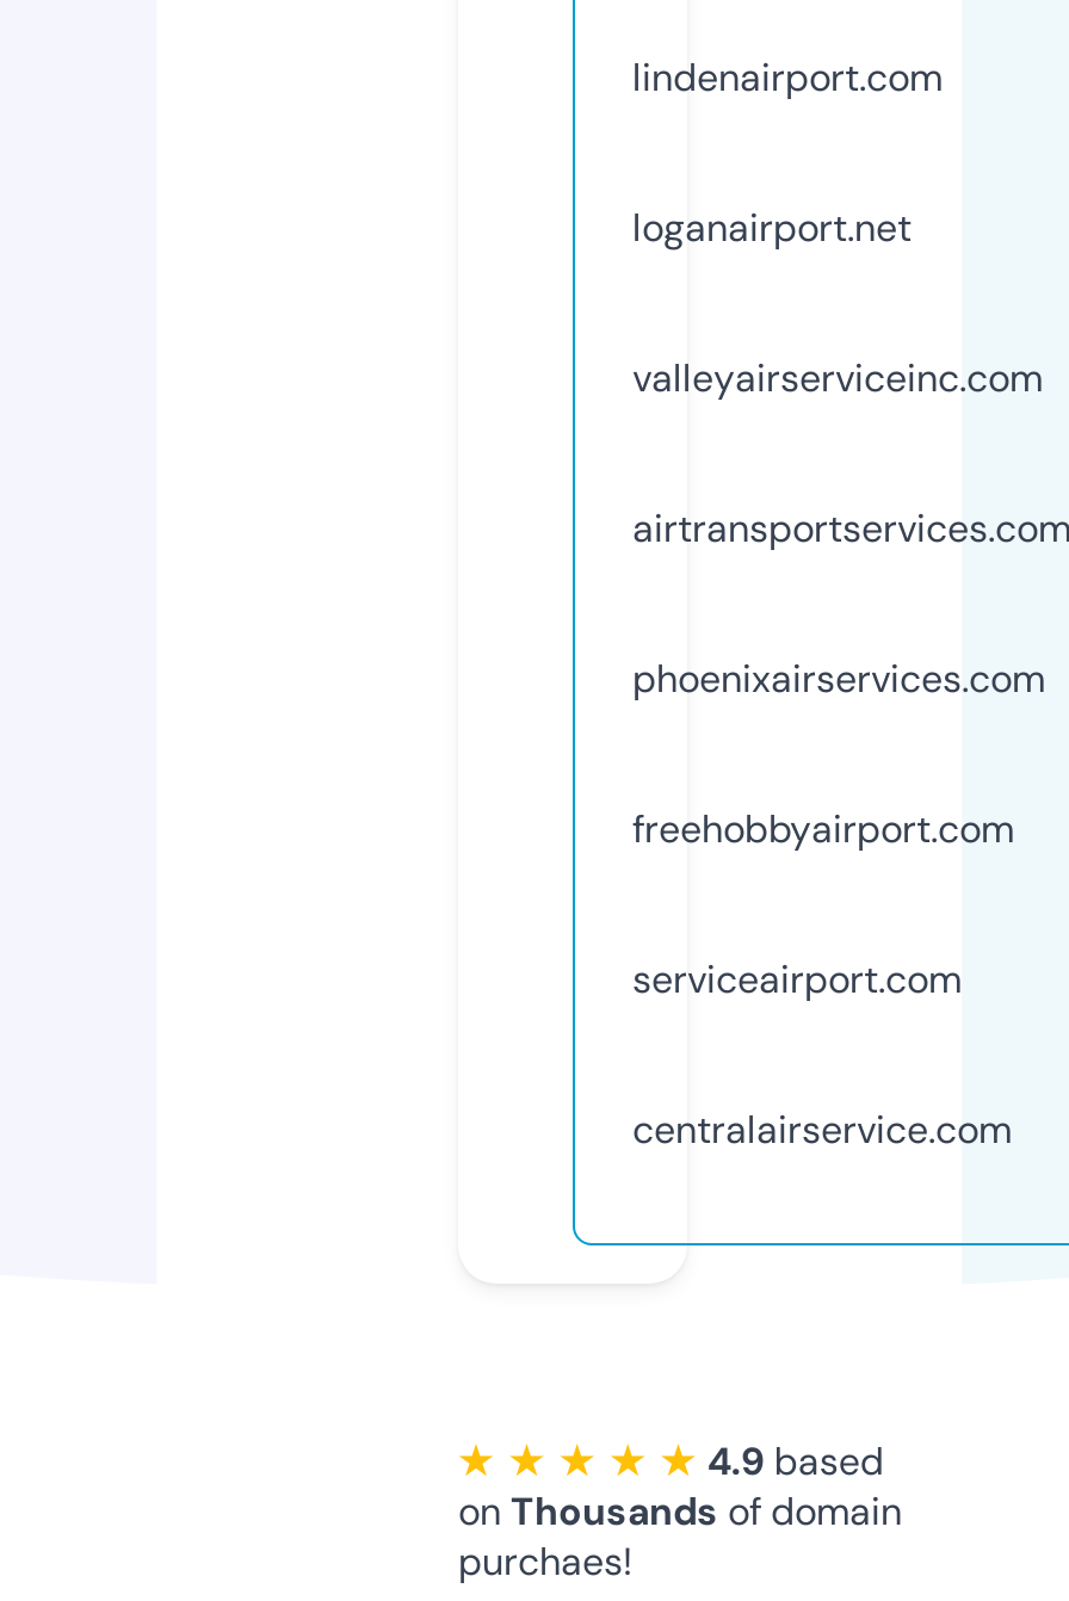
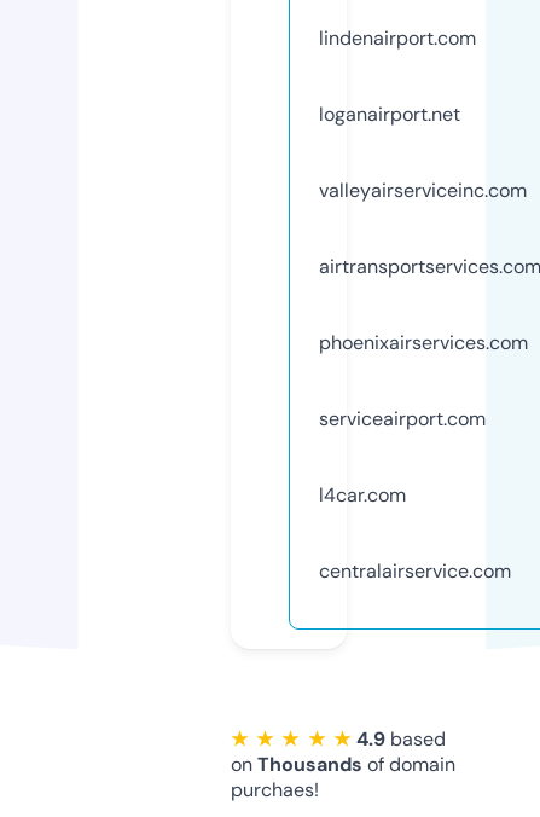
- freehobbyairport.com

moved up: serviceairport.com

+ l4car.com
